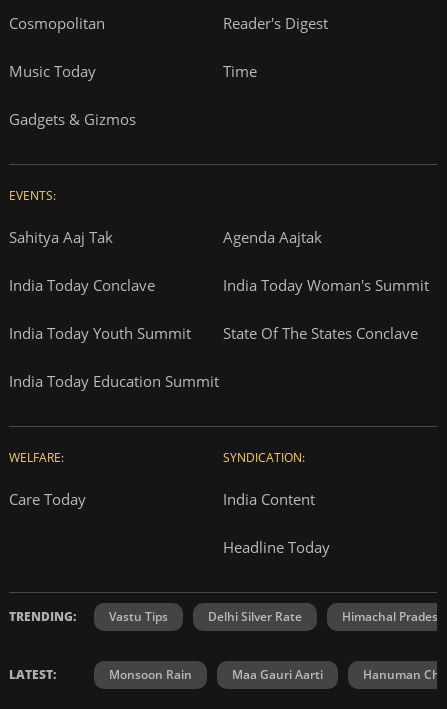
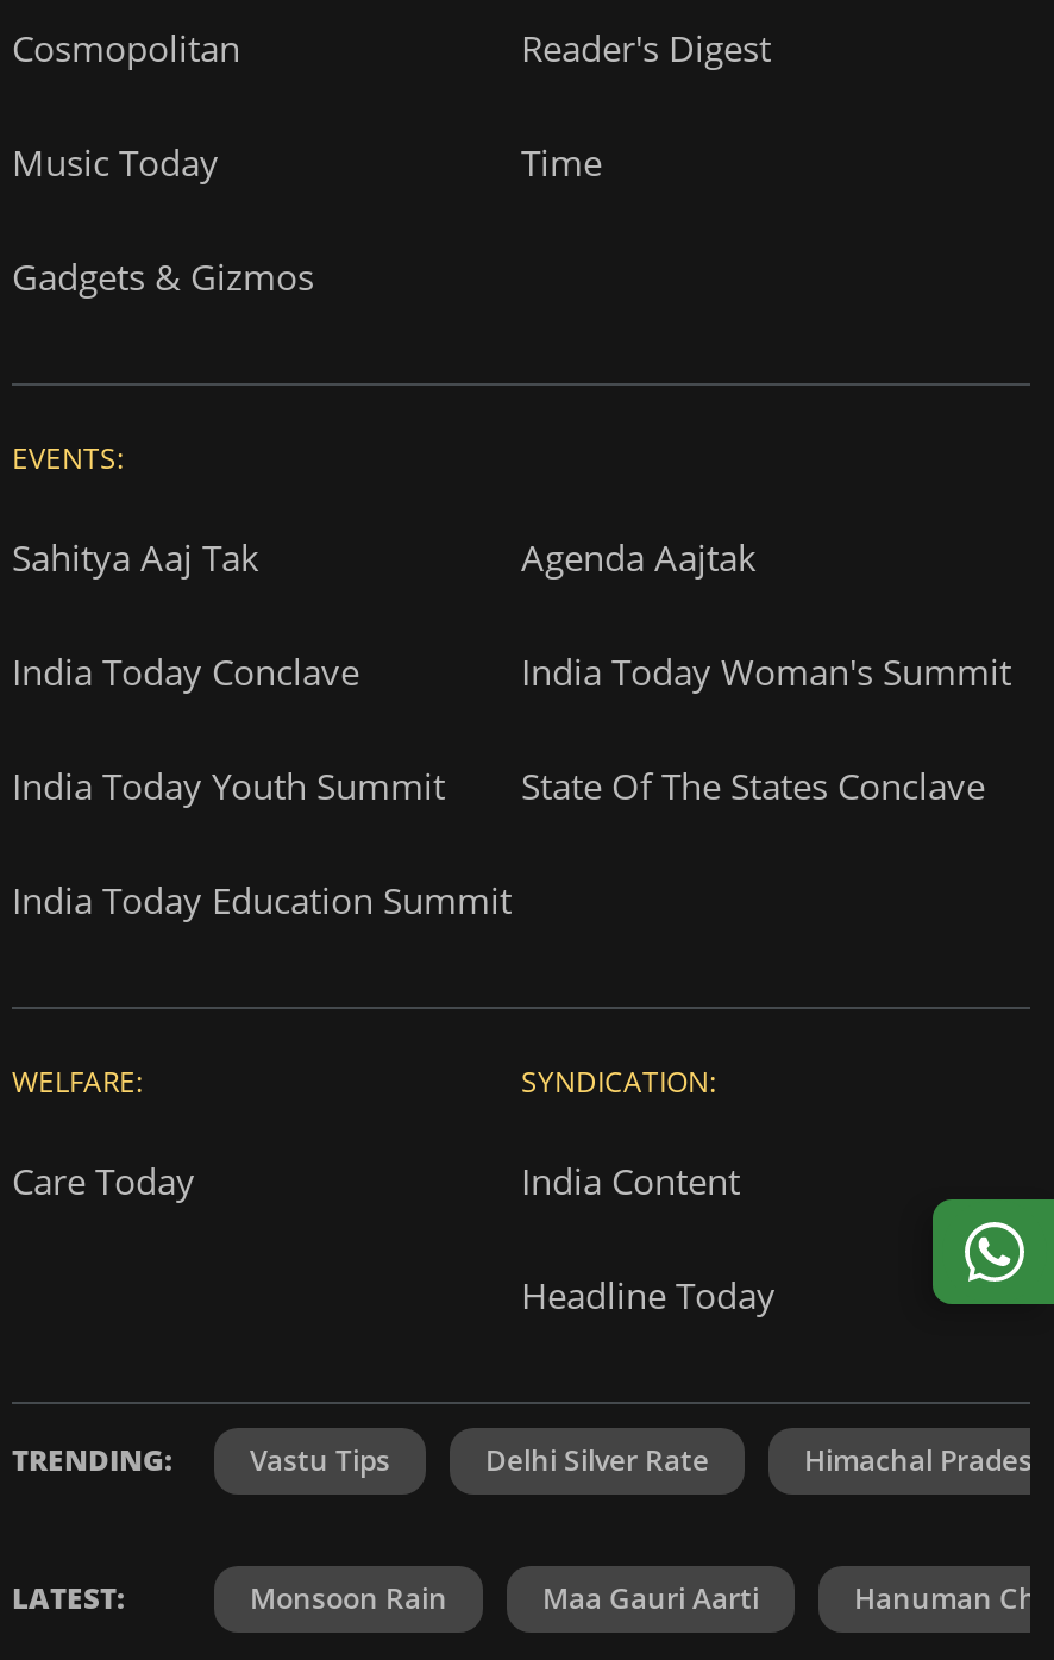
+ [image]
